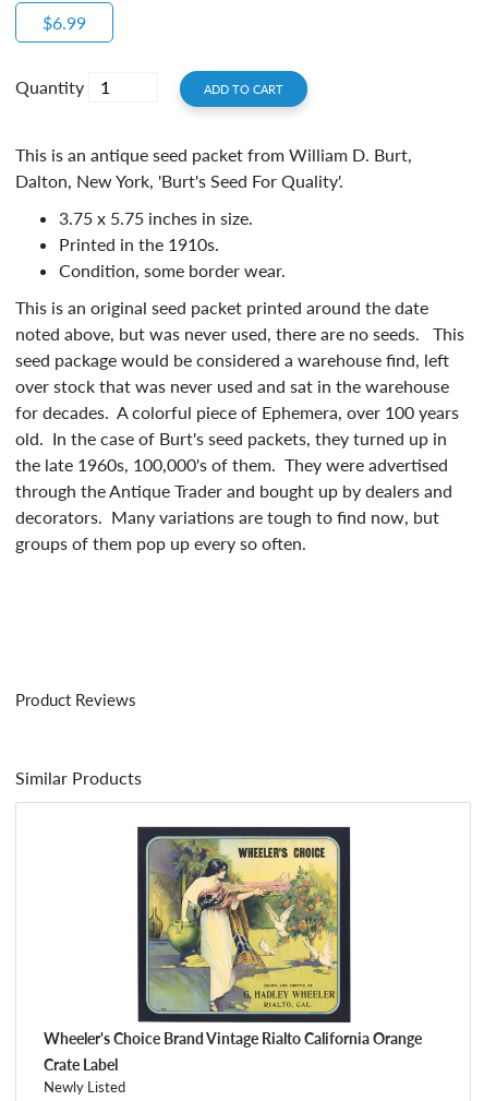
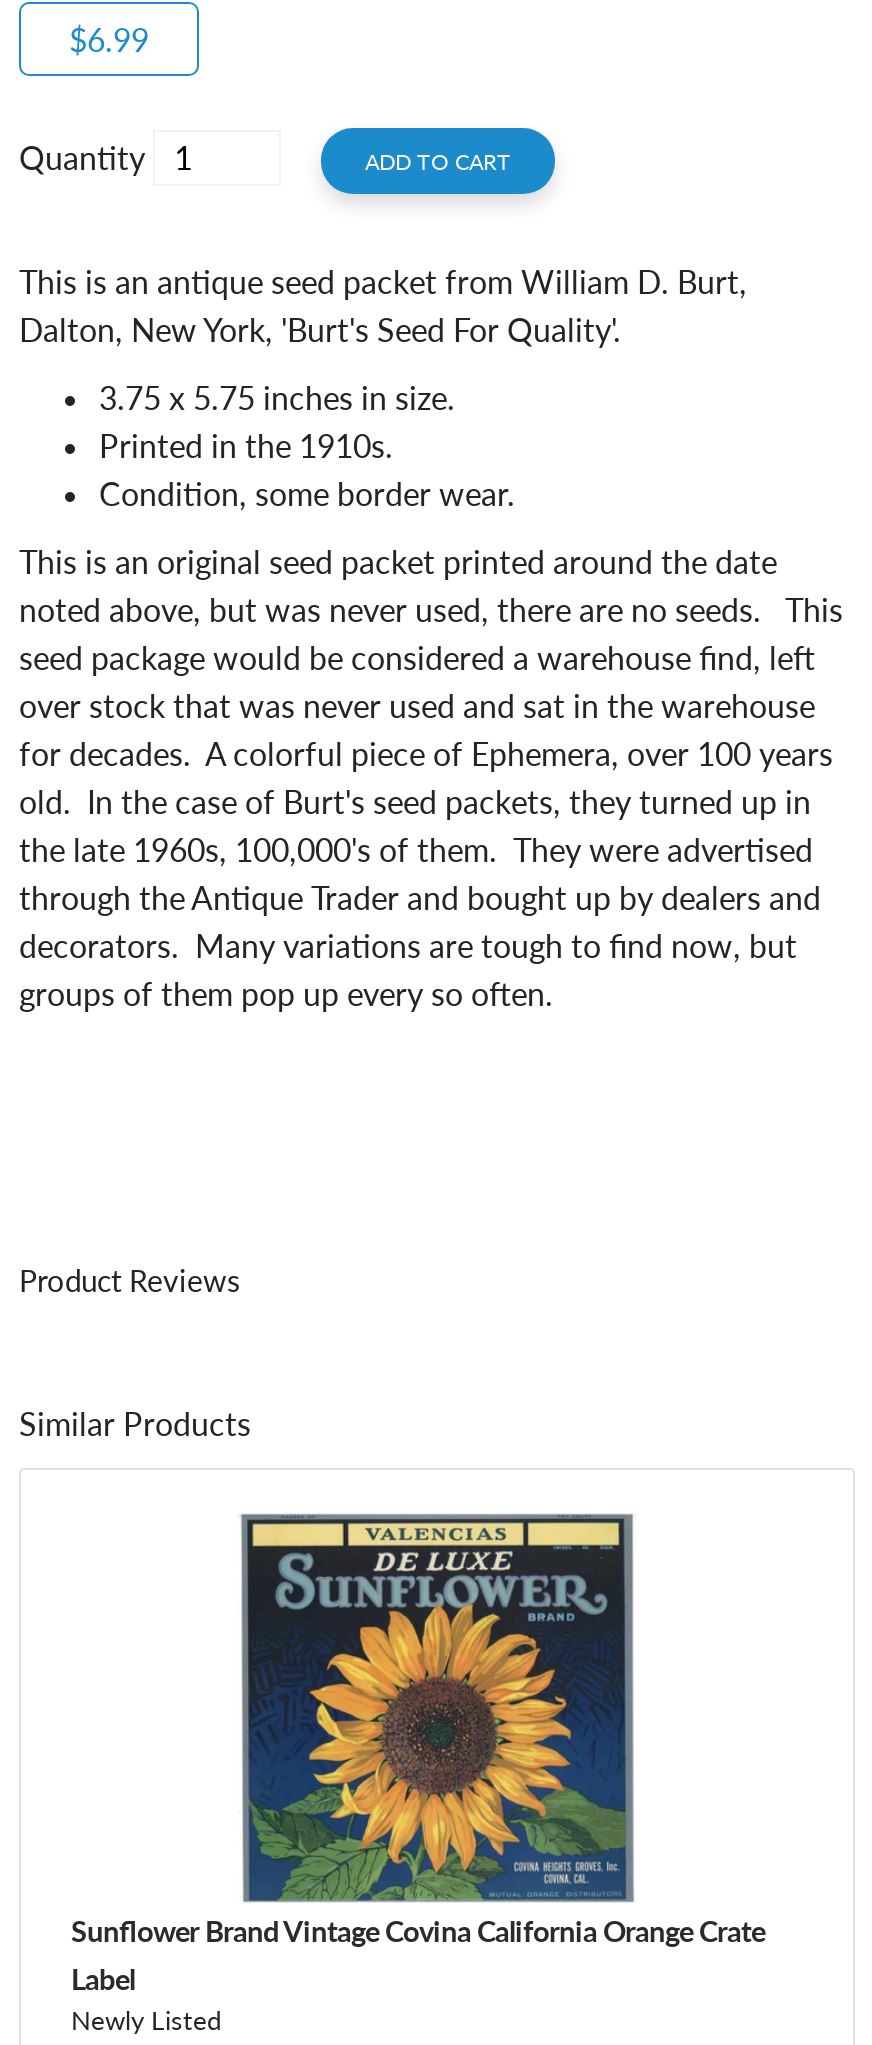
- [image]
- Wheeler's Choice Brand Vintage Rialto California Orange
- Crate Label
+ [image]
+ Sunflower Brand Vintage Covina California Orange Crate
+ Label
